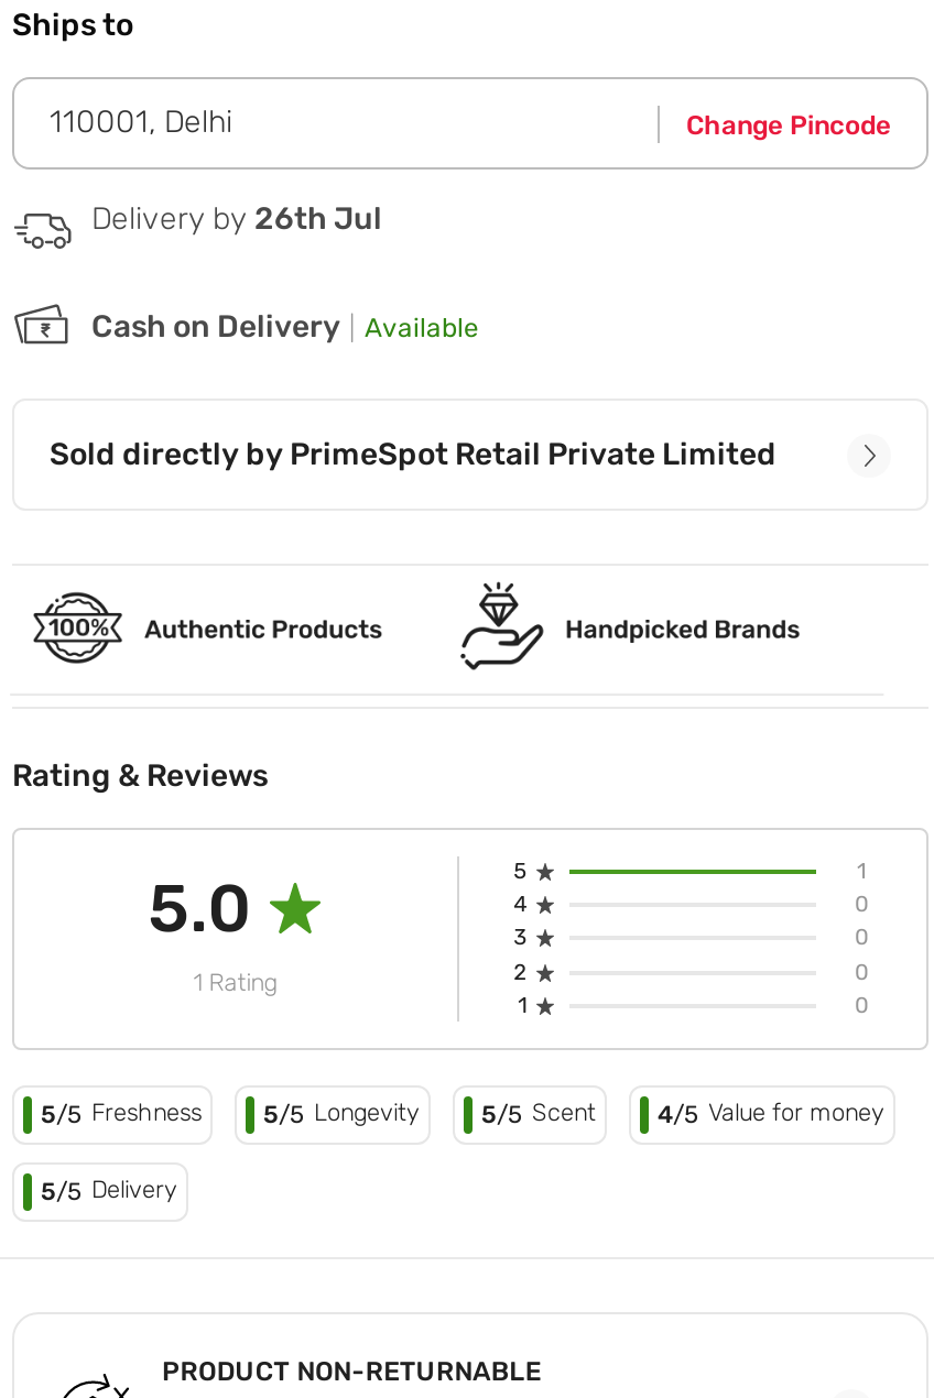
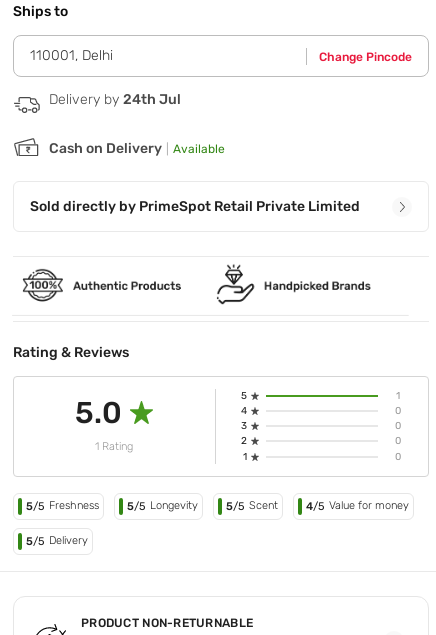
- Delivery by 26th Jul
+ Delivery by 24th Jul
